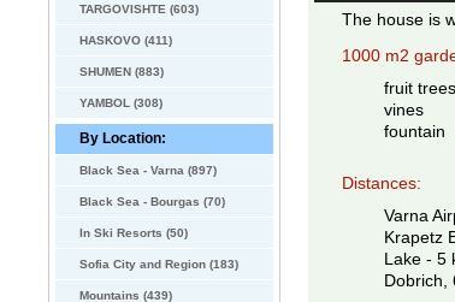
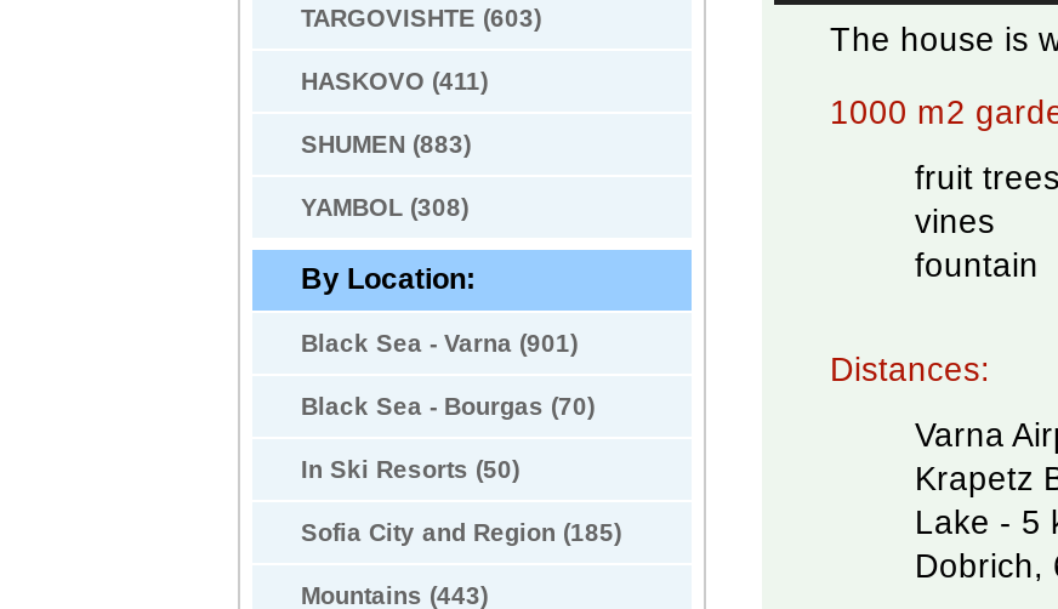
- Black Sea - Varna (897)
+ Black Sea - Varna (901)

- Sofia City and Region (183)
+ Sofia City and Region (185)

- Mountains (439)
+ Mountains (443)
